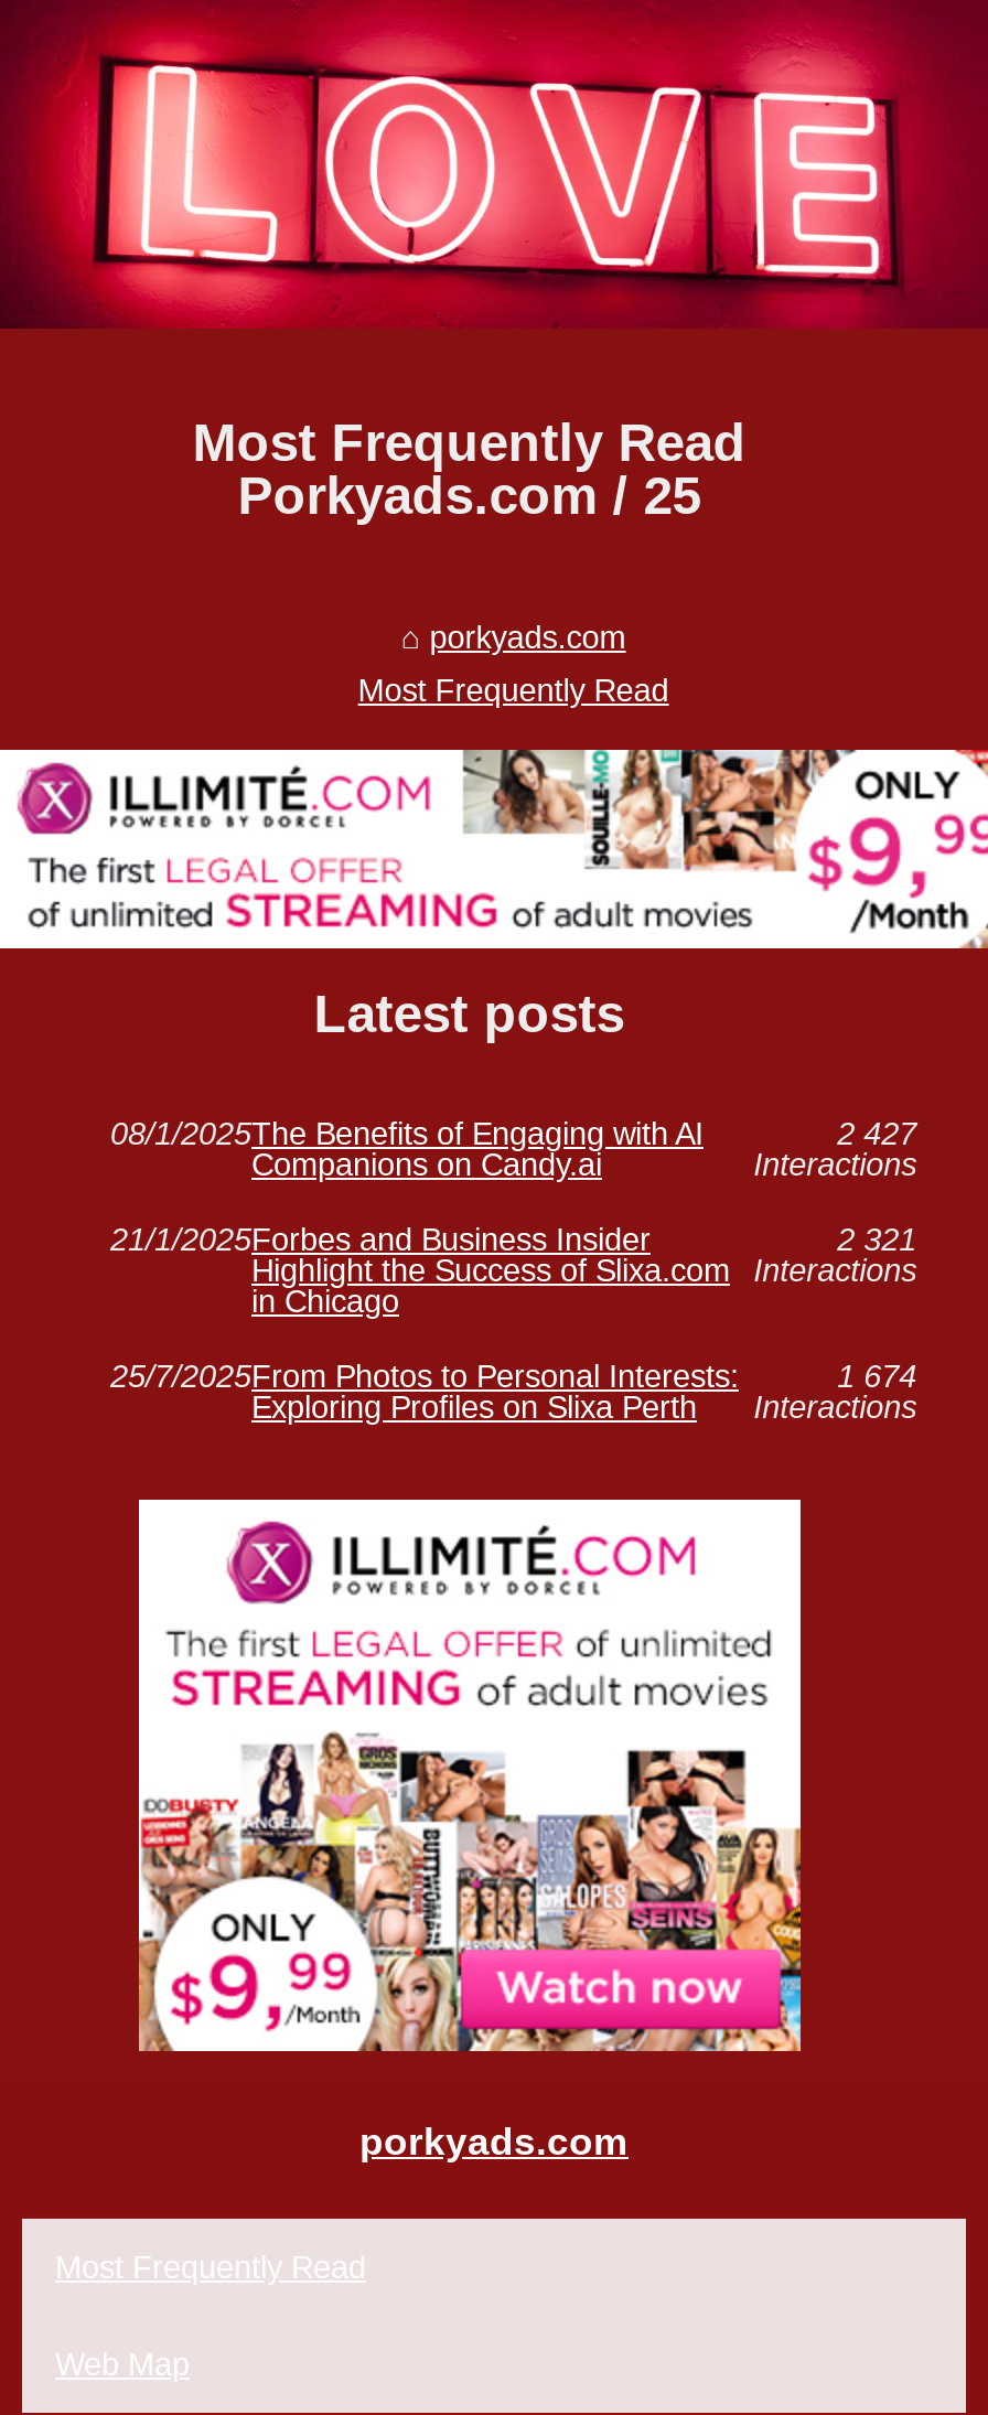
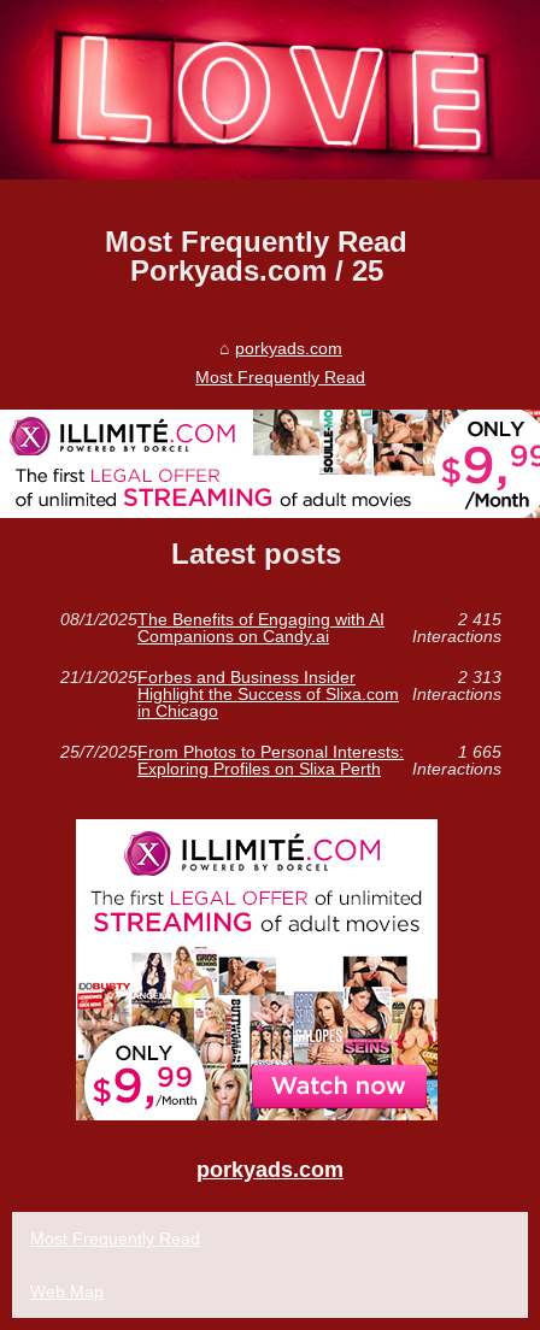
- 2 427
+ 2 415

- 2 321
+ 2 313

- 1 674
+ 1 665
